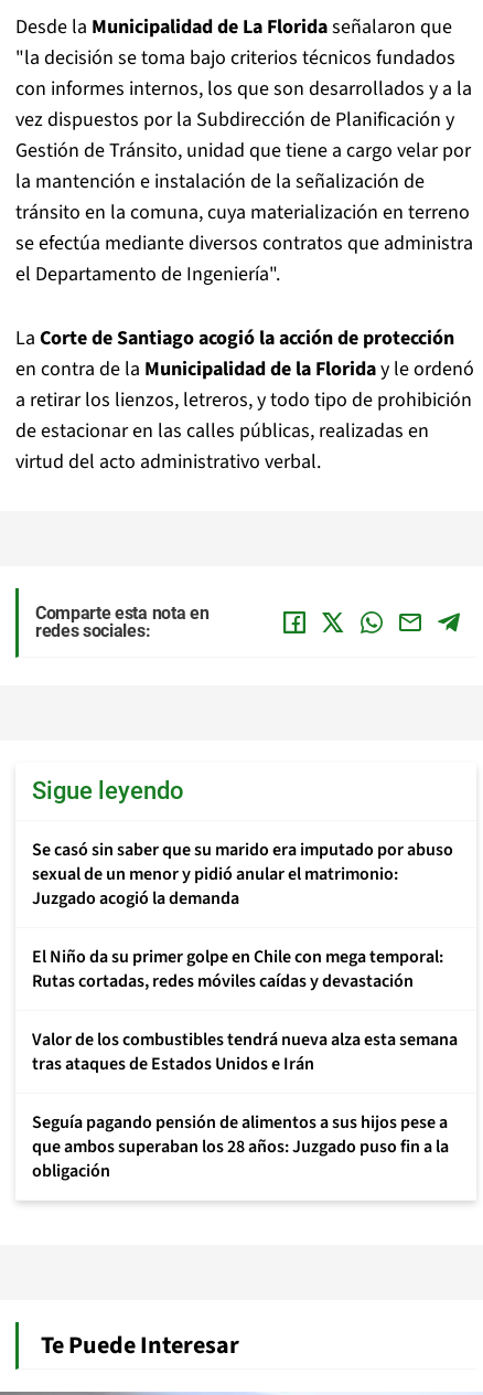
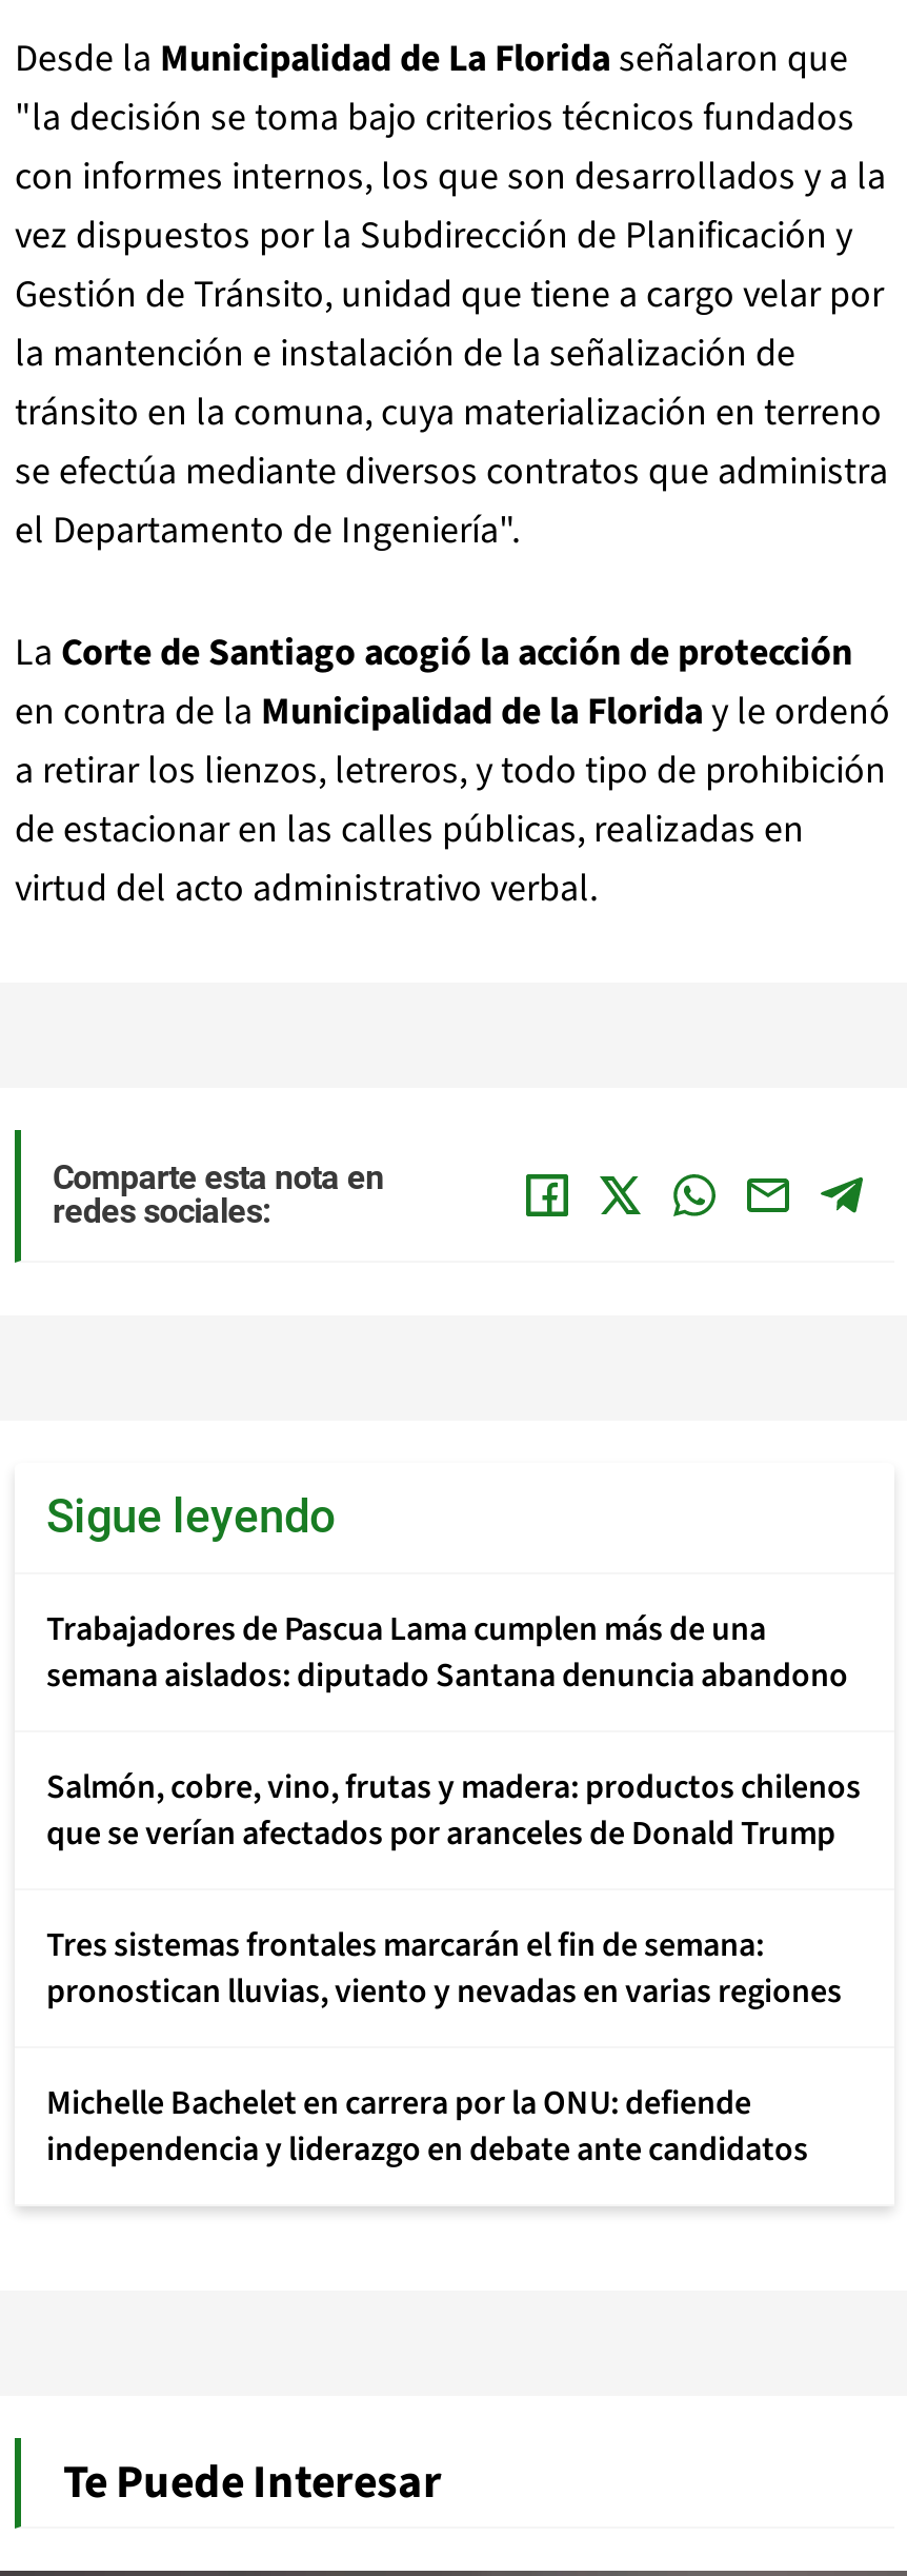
- Se casó sin saber que su marido era imputado por abuso
- sexual de un menor y pidió anular el matrimonio:
- Juzgado acogió la demanda
+ Trabajadores de Pascua Lama cumplen más de una
+ semana aislados: diputado Santana denuncia abandono

- El Niño da su primer golpe en Chile con mega temporal:
- Rutas cortadas, redes móviles caídas y devastación
+ Salmón, cobre, vino, frutas y madera: productos chilenos
+ que se verían afectados por aranceles de Donald Trump

- Valor de los combustibles tendrá nueva alza esta semana
- tras ataques de Estados Unidos e Irán
+ Tres sistemas frontales marcarán el fin de semana:
+ pronostican lluvias, viento y nevadas en varias regiones

- Seguía pagando pensión de alimentos a sus hijos pese a
- que ambos superaban los 28 años: Juzgado puso fin a la
- obligación
+ Michelle Bachelet en carrera por la ONU: defiende
+ independencia y liderazgo en debate ante candidatos
